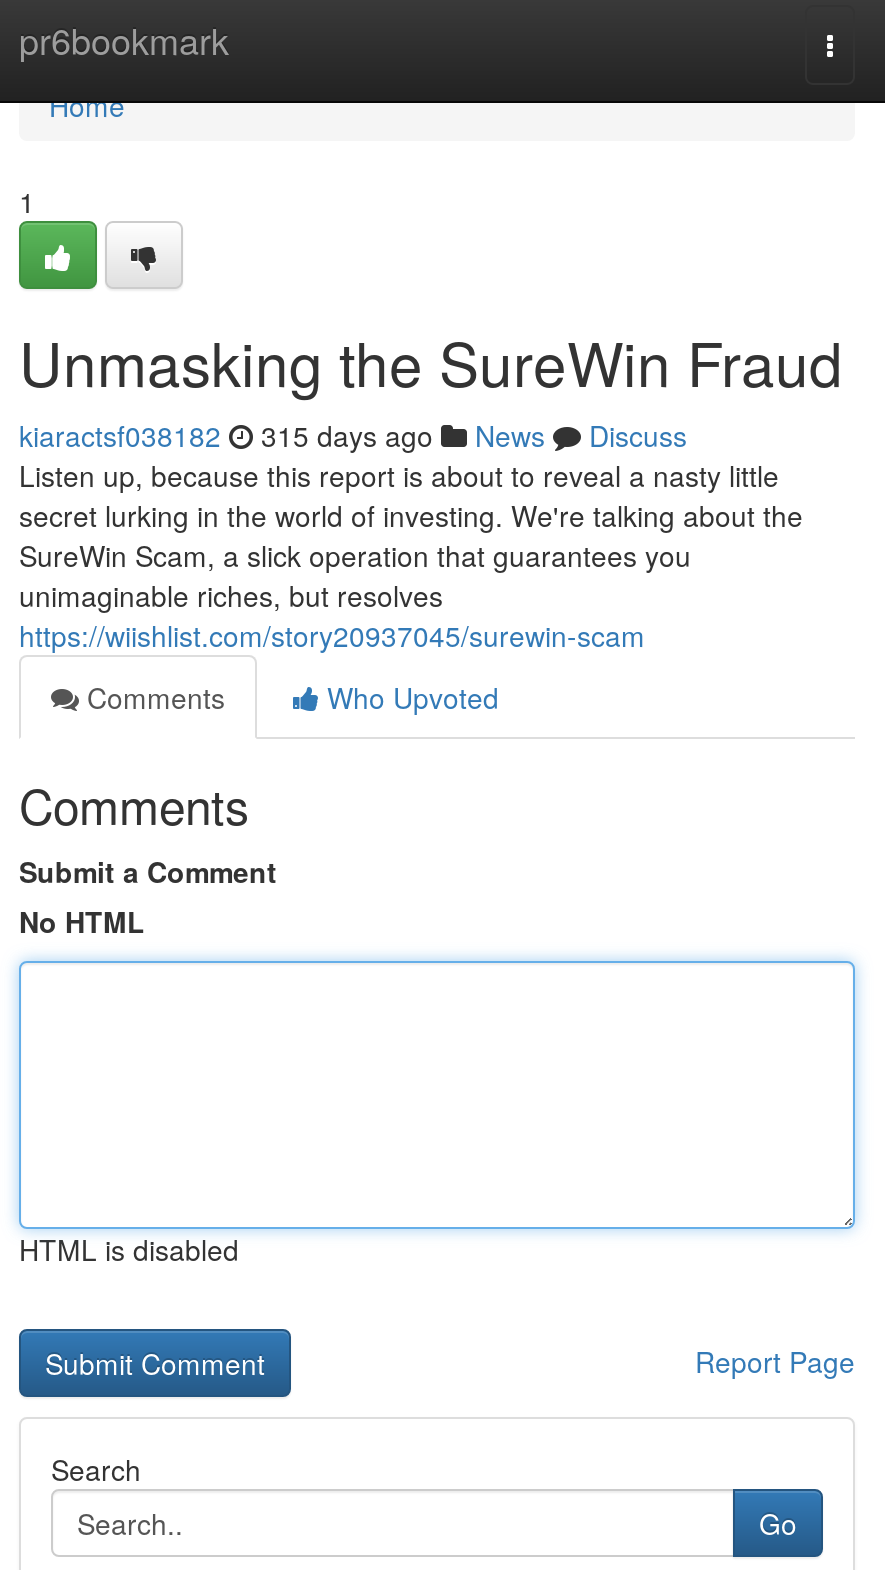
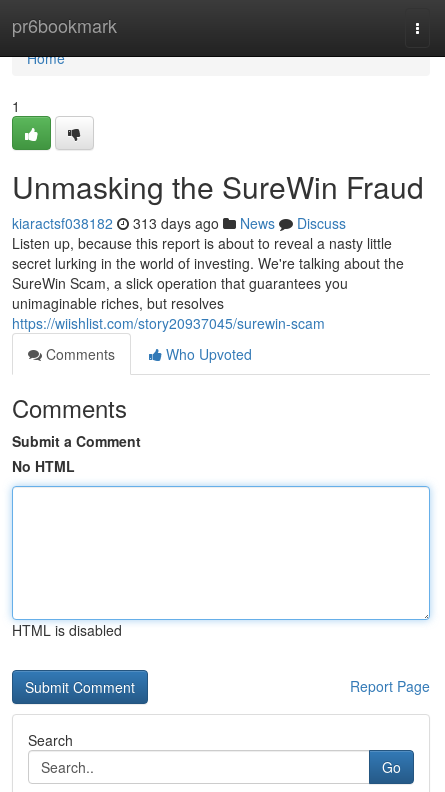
- kiaractsf038182 315 days ago News Discuss
+ kiaractsf038182 313 days ago News Discuss
